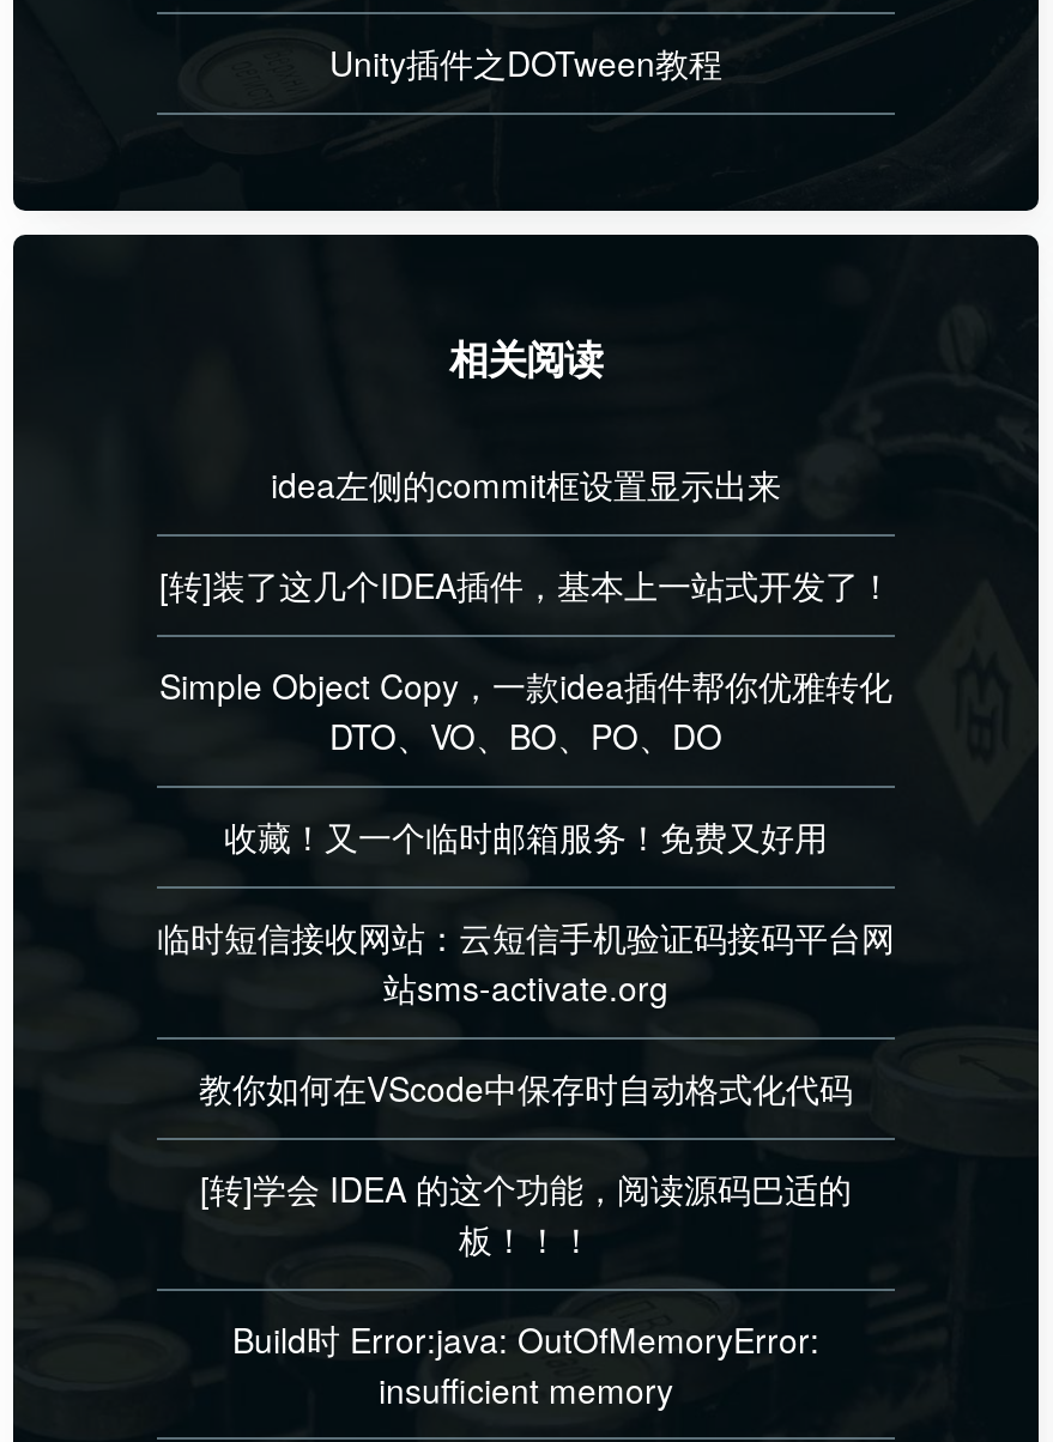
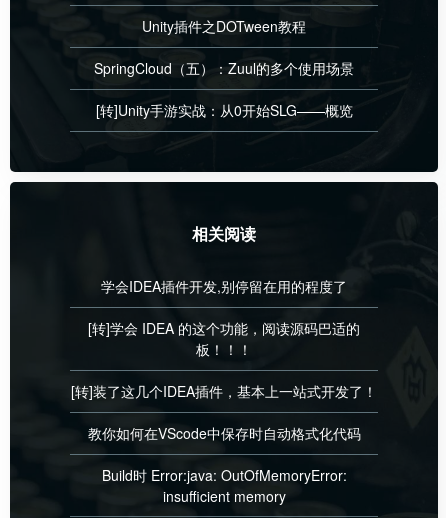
+ SpringCloud（五）：Zuul的多个使用场景
+ [转]Unity手游实战：从0开始SLG——概览

moved down: 相关阅读

- idea左侧的commit框设置显示出来
- Simple Object Copy，一款idea插件帮你优雅转化
- DTO、VO、BO、PO、DO
- 收藏！又一个临时邮箱服务！免费又好用
- 临时短信接收网站：云短信手机验证码接码平台网
- 站sms-activate.org
+ 学会IDEA插件开发,别停留在用的程度了

moved down: [转]装了这几个IDEA插件，基本上一站式开发了！ | 教你如何在VScode中保存时自动格式化代码

moved up: [转]学会 IDEA 的这个功能，阅读源码巴适的 | 板！！！
